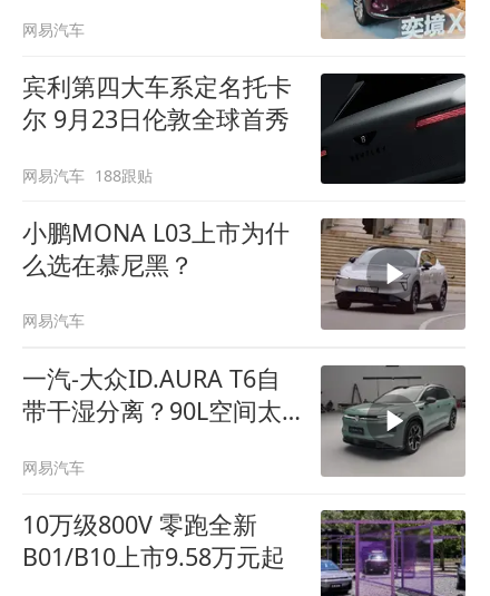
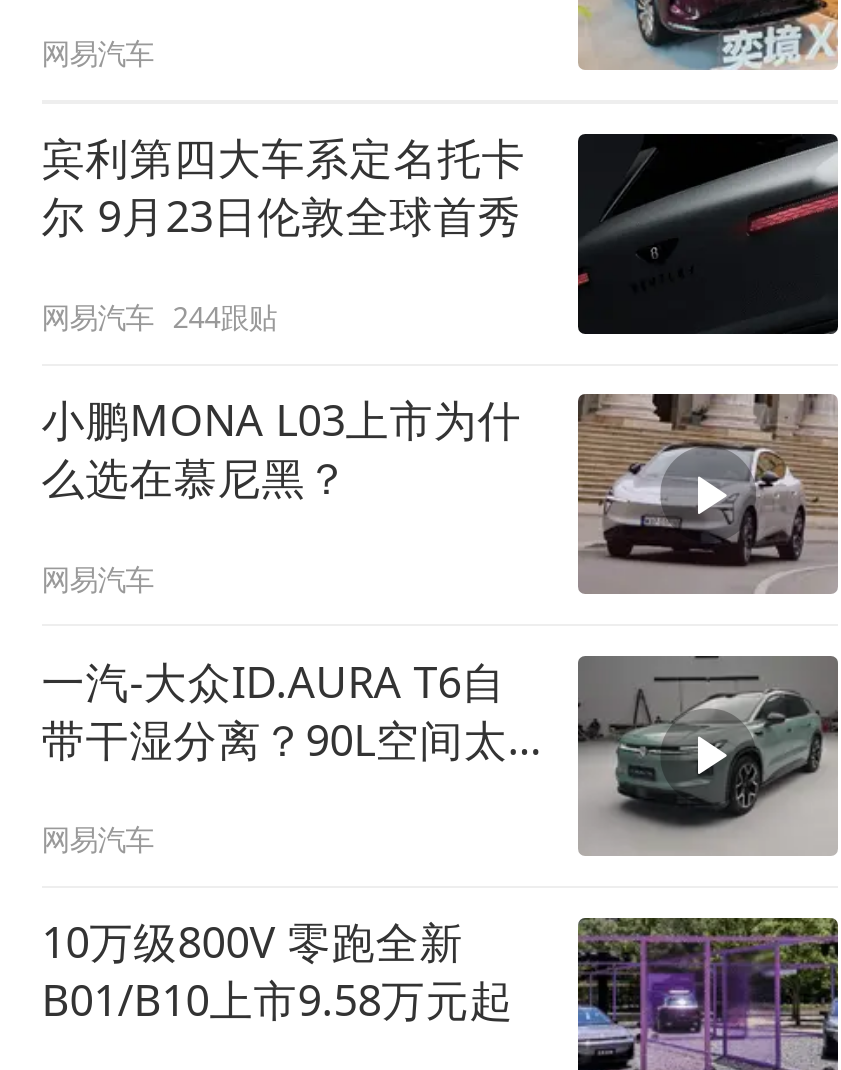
- 网易汽车 188跟贴
+ 网易汽车 244跟贴
